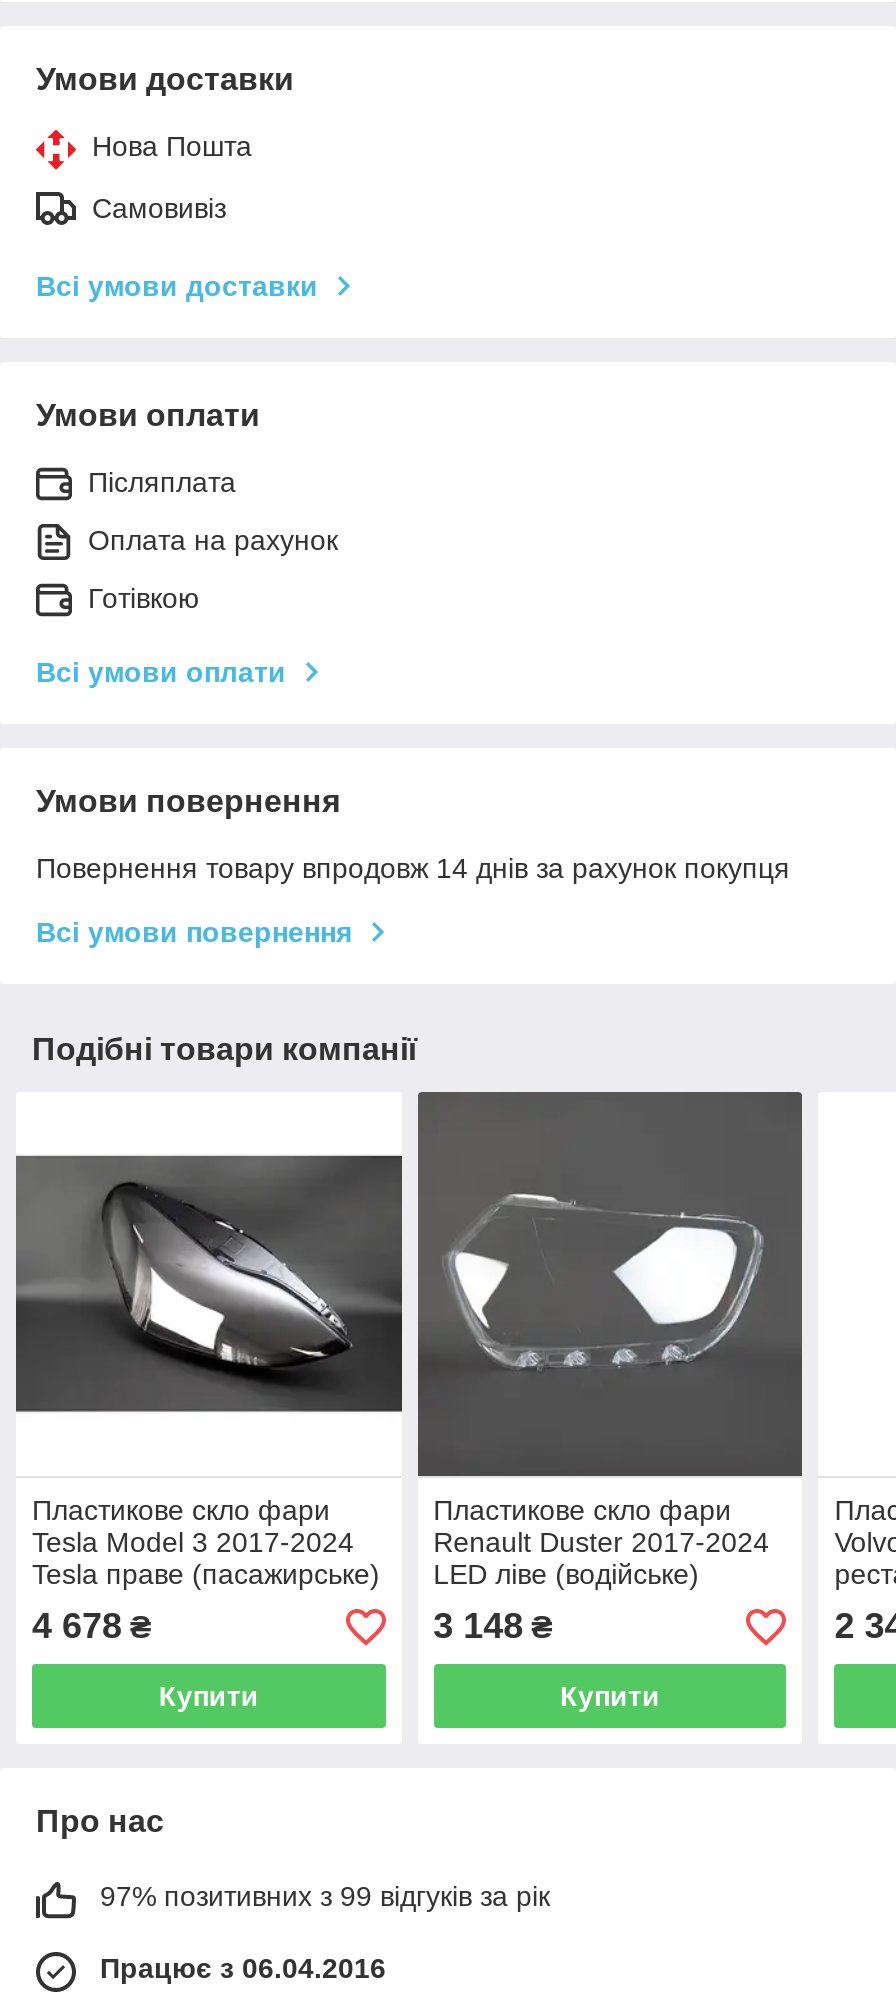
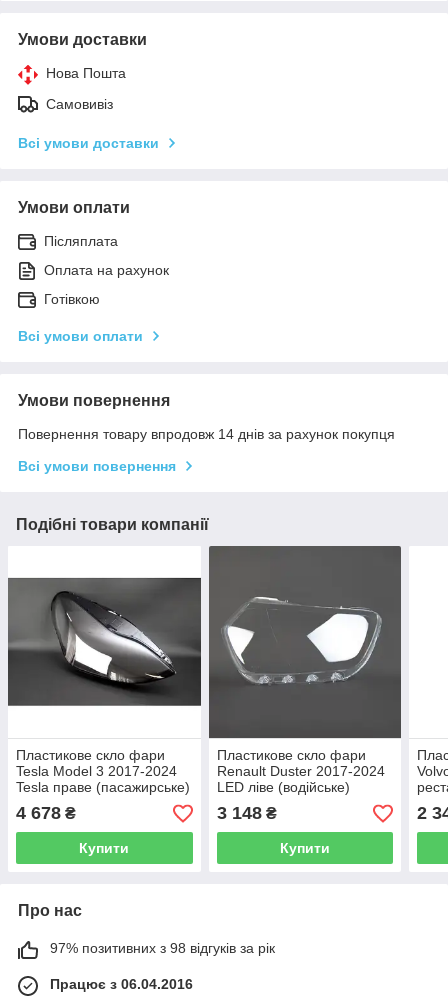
- 97% позитивних з 99 відгуків за рік
+ 97% позитивних з 98 відгуків за рік
